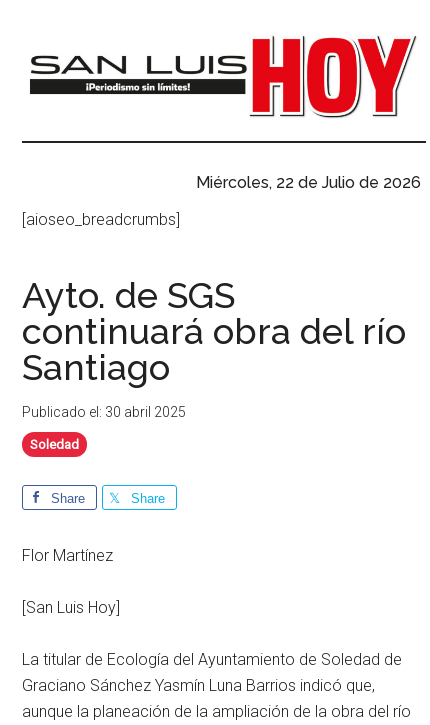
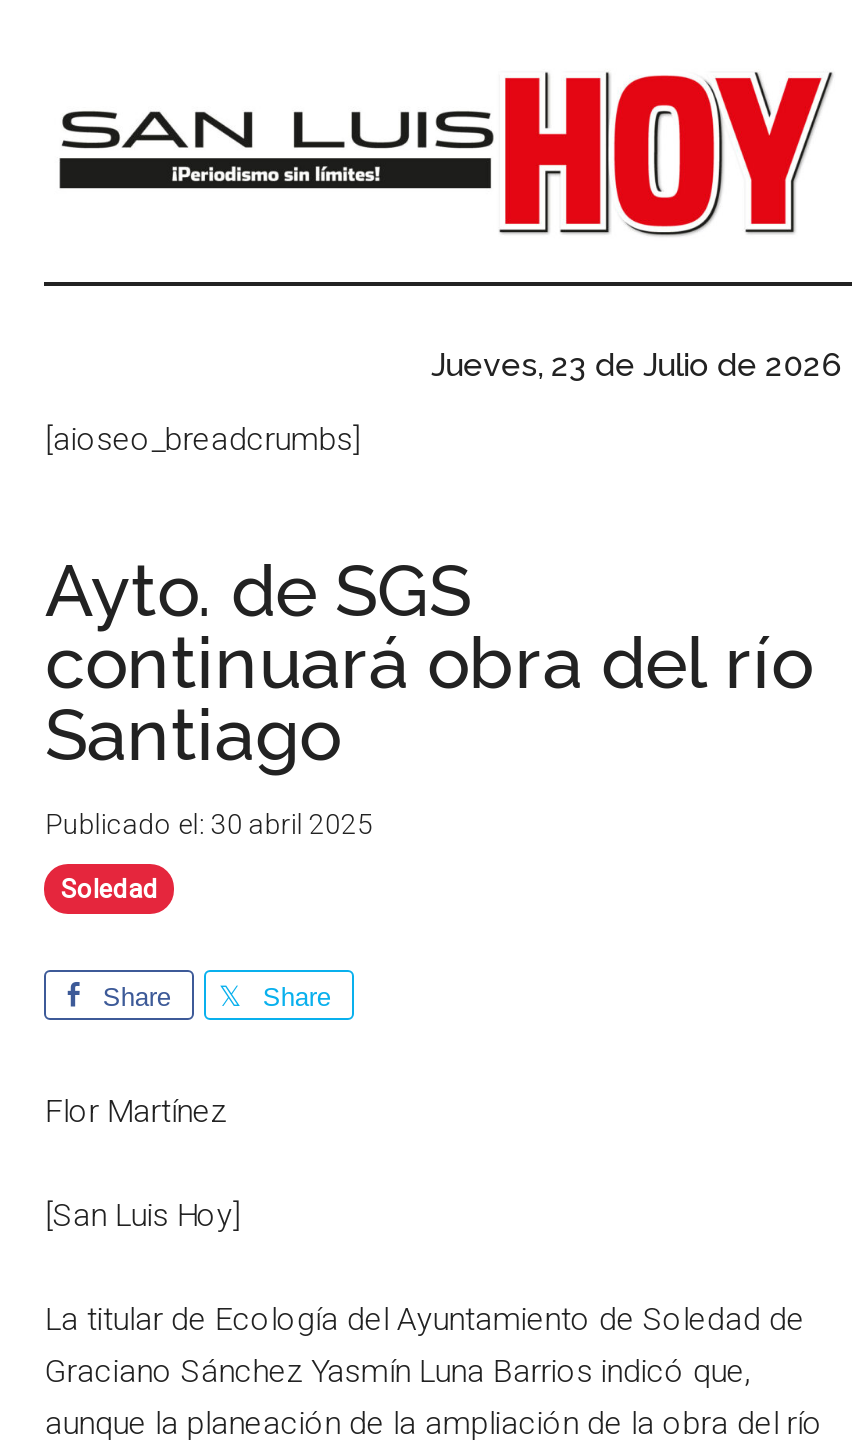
- Miércoles, 22 de Julio de 2026
+ Jueves, 23 de Julio de 2026
